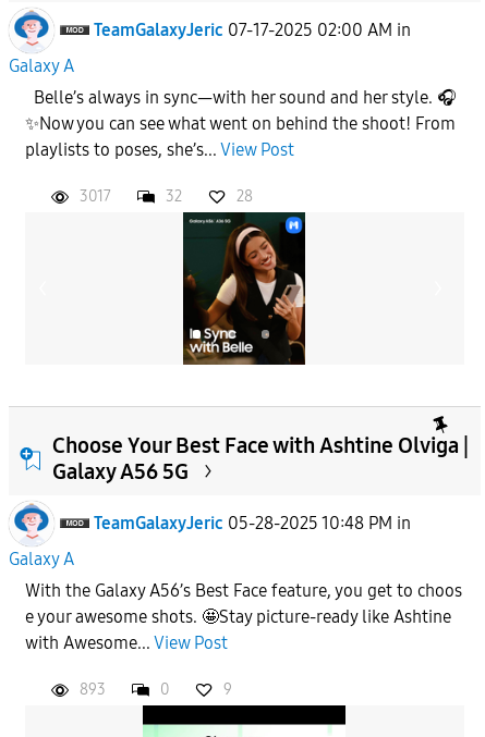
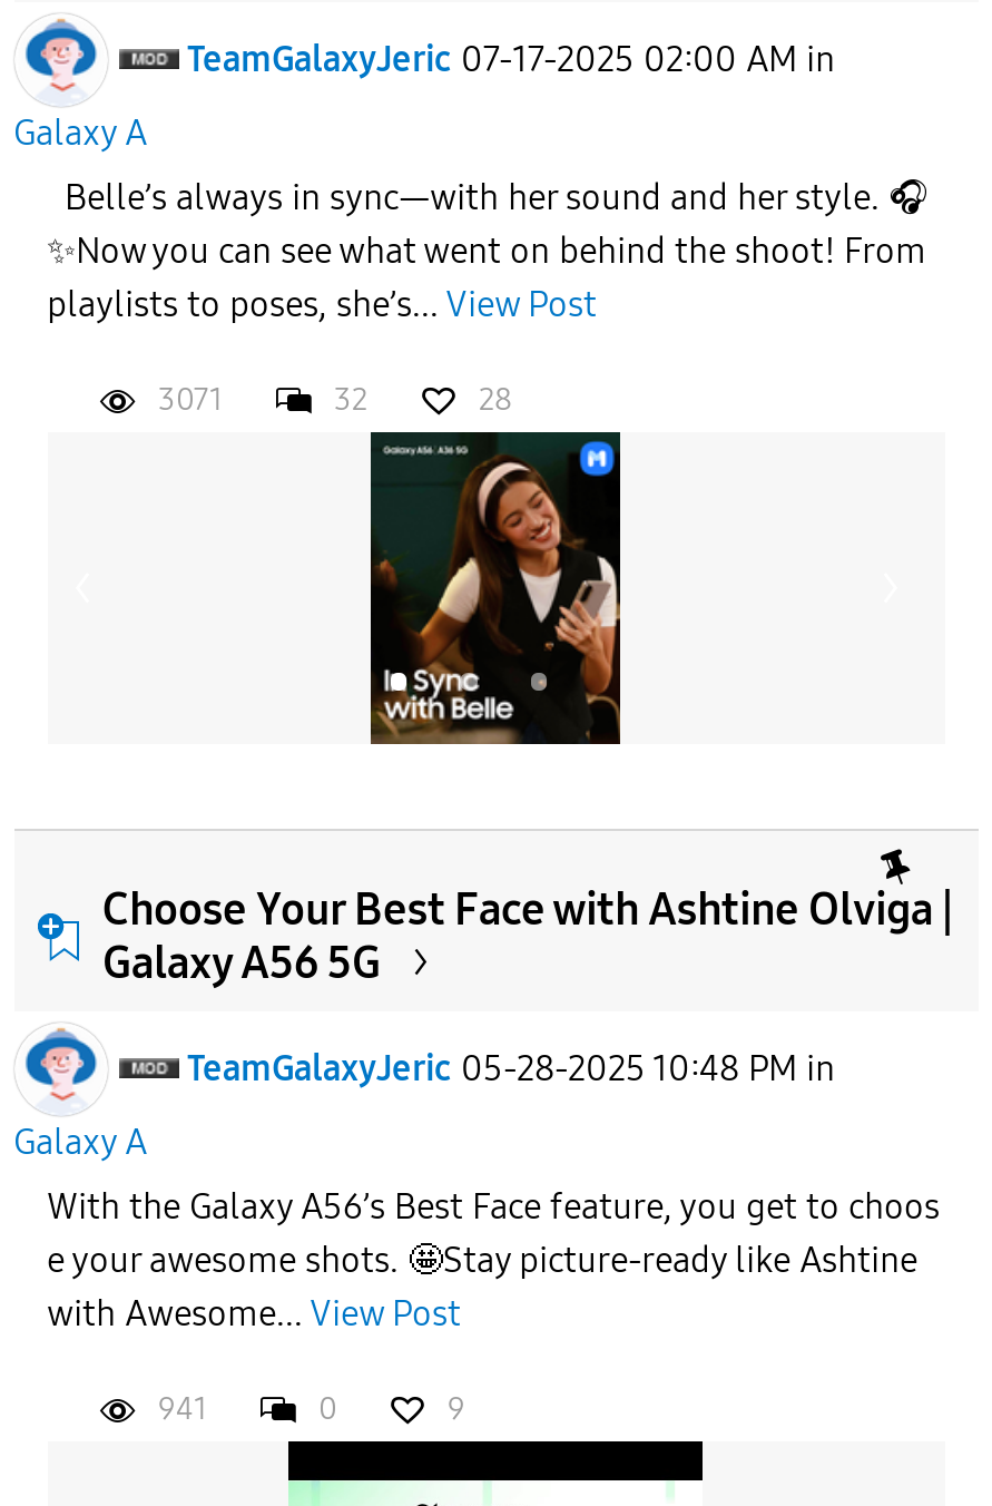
- 3017
+ 3071

- 893
+ 941
